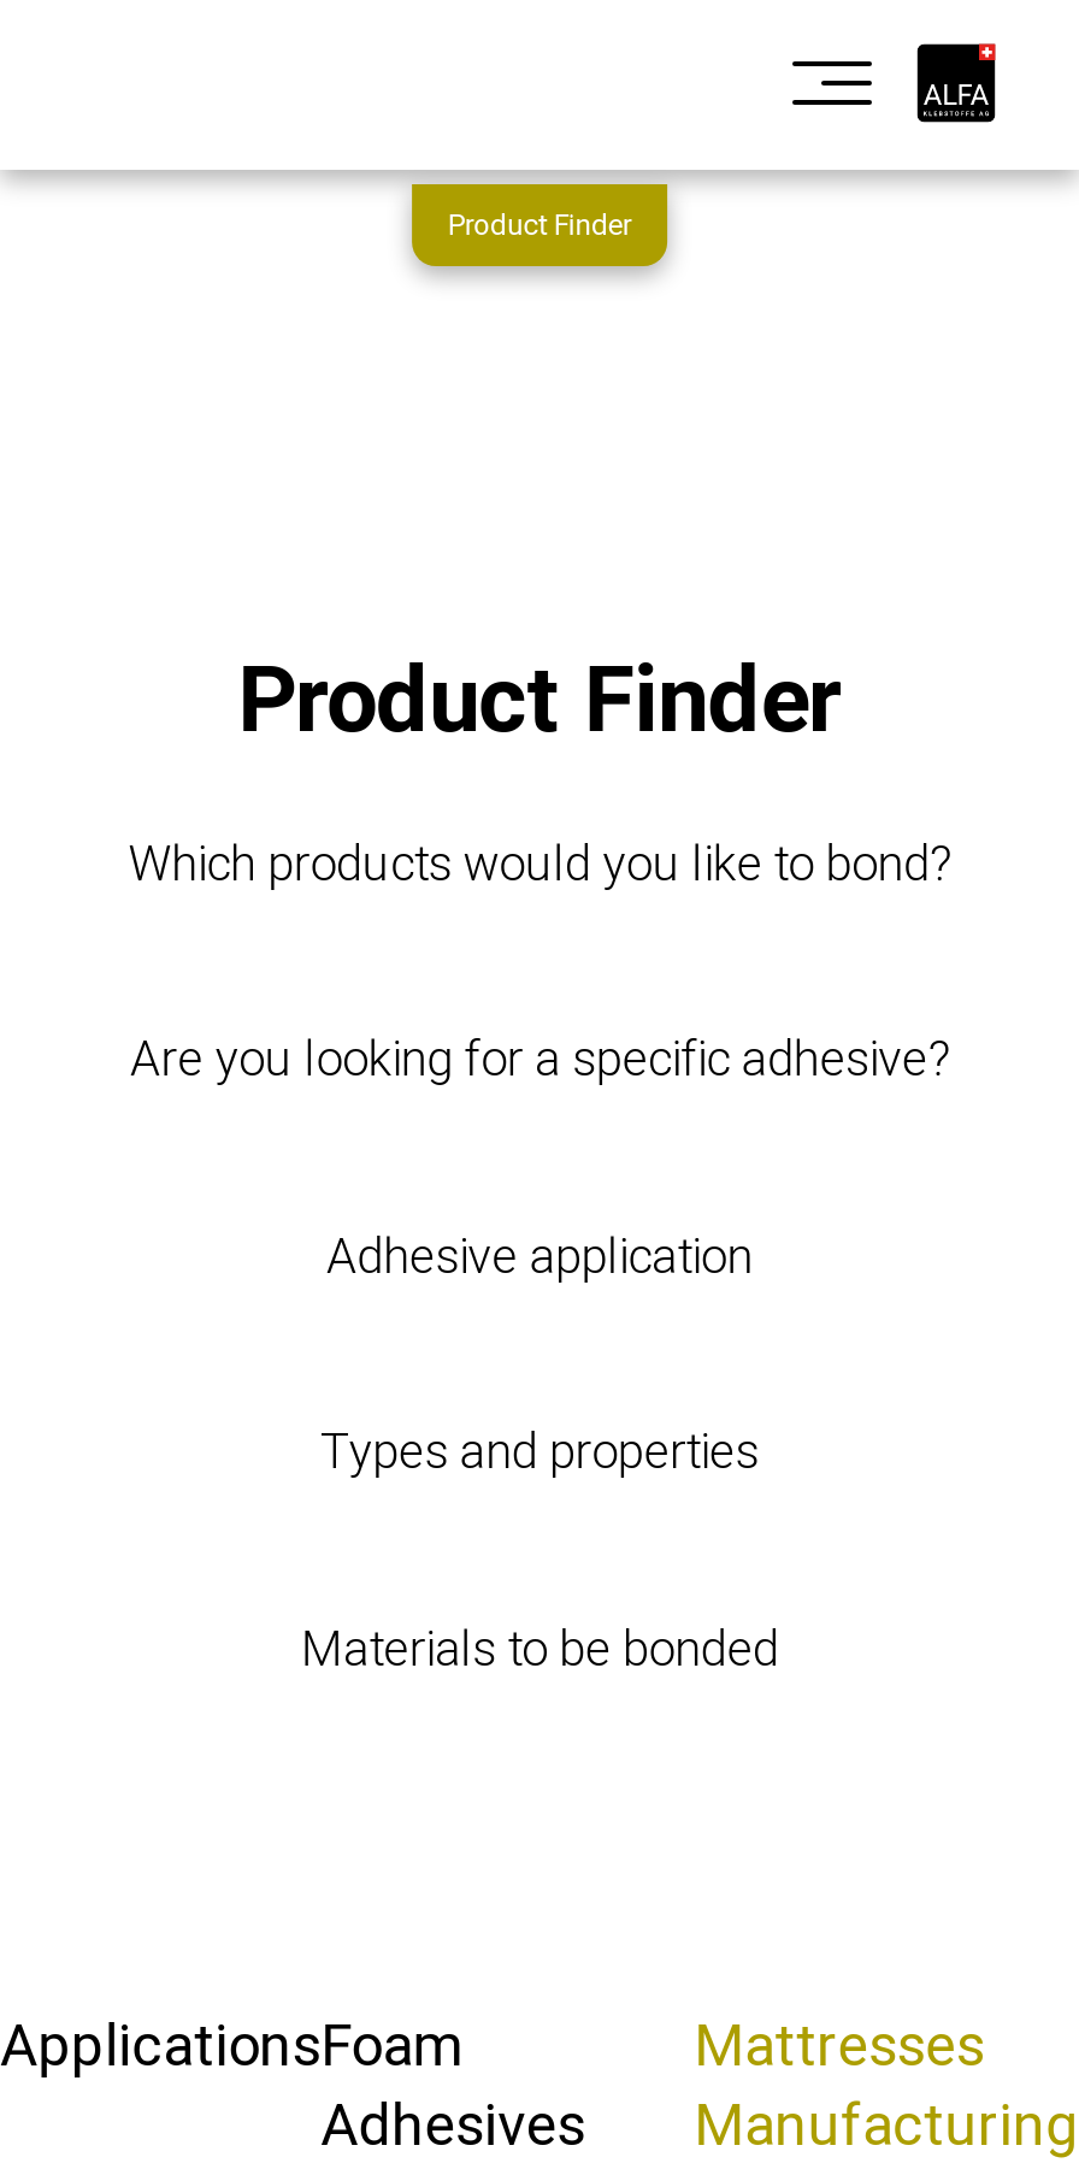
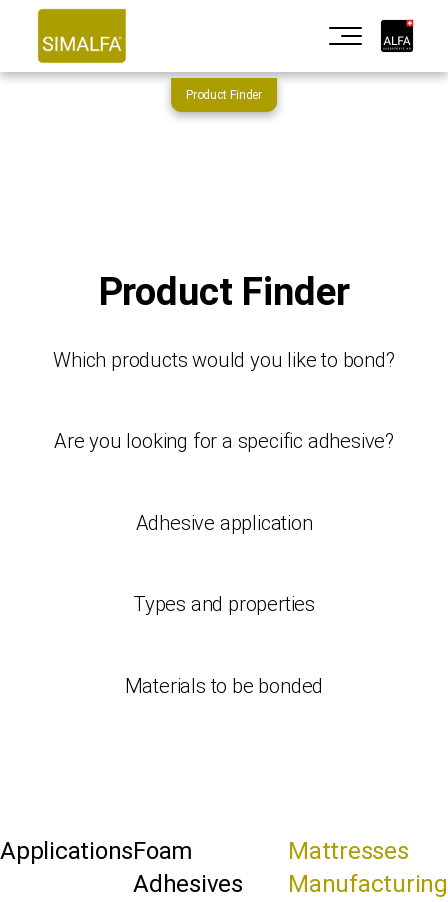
+ [image]
